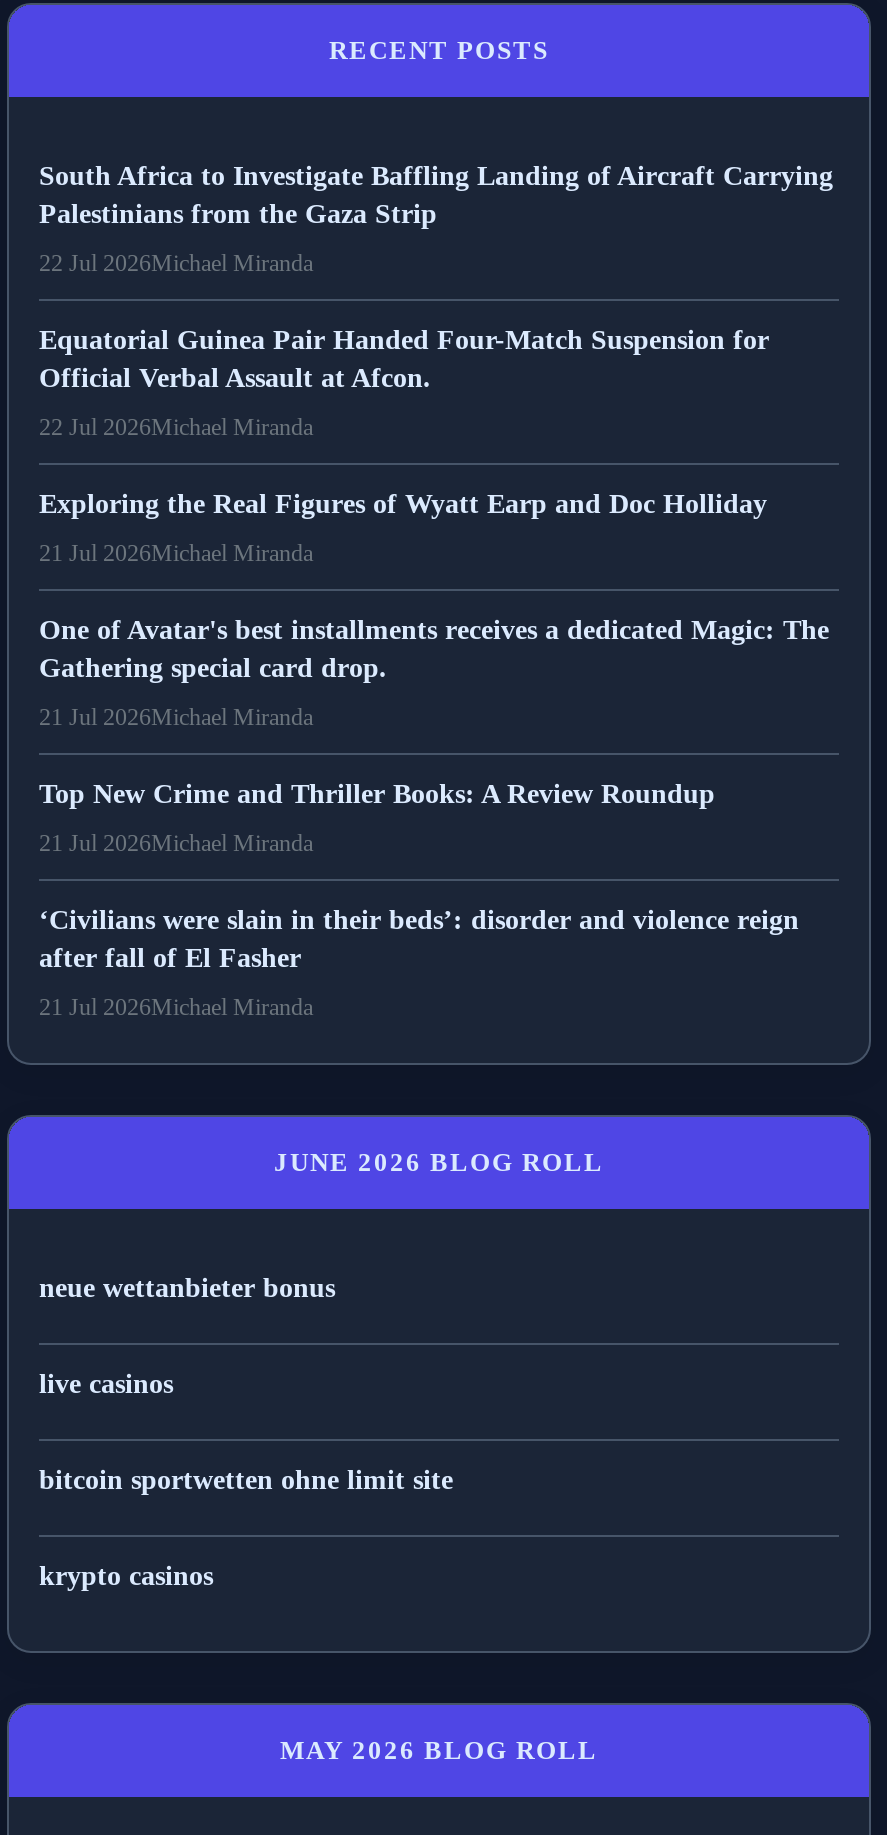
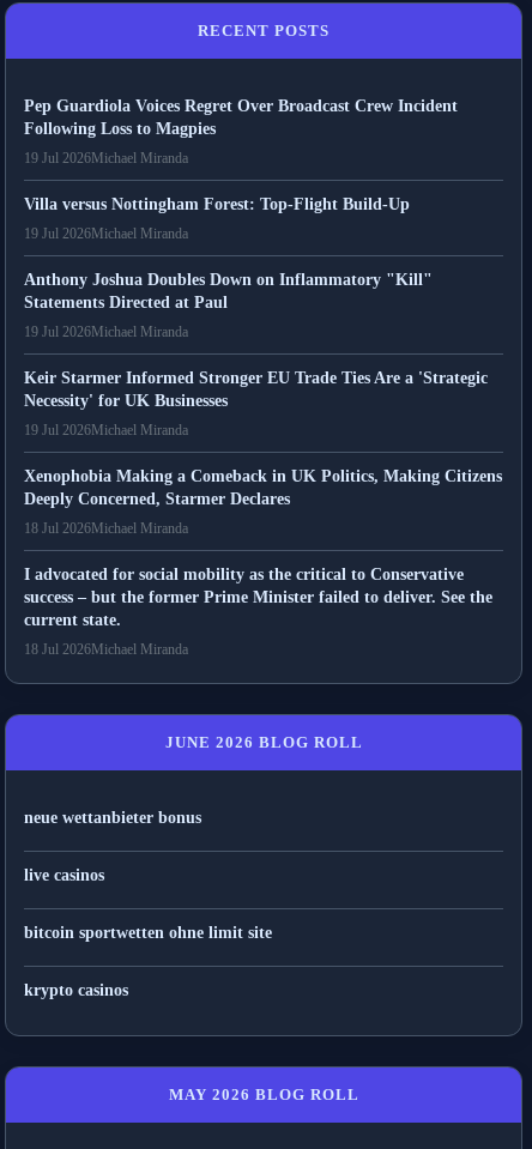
- South Africa to Investigate Baffling Landing of Aircraft Carrying
- Palestinians from the Gaza Strip
+ Pep Guardiola Voices Regret Over Broadcast Crew Incident
+ Following Loss to Magpies

- 22 Jul 2026Michael Miranda
+ 19 Jul 2026Michael Miranda

- Equatorial Guinea Pair Handed Four-Match Suspension for
- Official Verbal Assault at Afcon.
+ Villa versus Nottingham Forest: Top-Flight Build-Up

- 22 Jul 2026Michael Miranda
+ 19 Jul 2026Michael Miranda

- Exploring the Real Figures of Wyatt Earp and Doc Holliday
+ Anthony Joshua Doubles Down on Inflammatory "Kill"
+ Statements Directed at Paul

- 21 Jul 2026Michael Miranda
+ 19 Jul 2026Michael Miranda

- One of Avatar's best installments receives a dedicated Magic: The
- Gathering special card drop.
+ Keir Starmer Informed Stronger EU Trade Ties Are a 'Strategic
+ Necessity' for UK Businesses

- 21 Jul 2026Michael Miranda
+ 19 Jul 2026Michael Miranda

- Top New Crime and Thriller Books: A Review Roundup
+ Xenophobia Making a Comeback in UK Politics, Making Citizens
+ Deeply Concerned, Starmer Declares

- 21 Jul 2026Michael Miranda
+ 18 Jul 2026Michael Miranda

- ‘Civilians were slain in their beds’: disorder and violence reign
- after fall of El Fasher
+ I advocated for social mobility as the critical to Conservative
+ success – but the former Prime Minister failed to deliver. See the
+ current state.

- 21 Jul 2026Michael Miranda
+ 18 Jul 2026Michael Miranda
